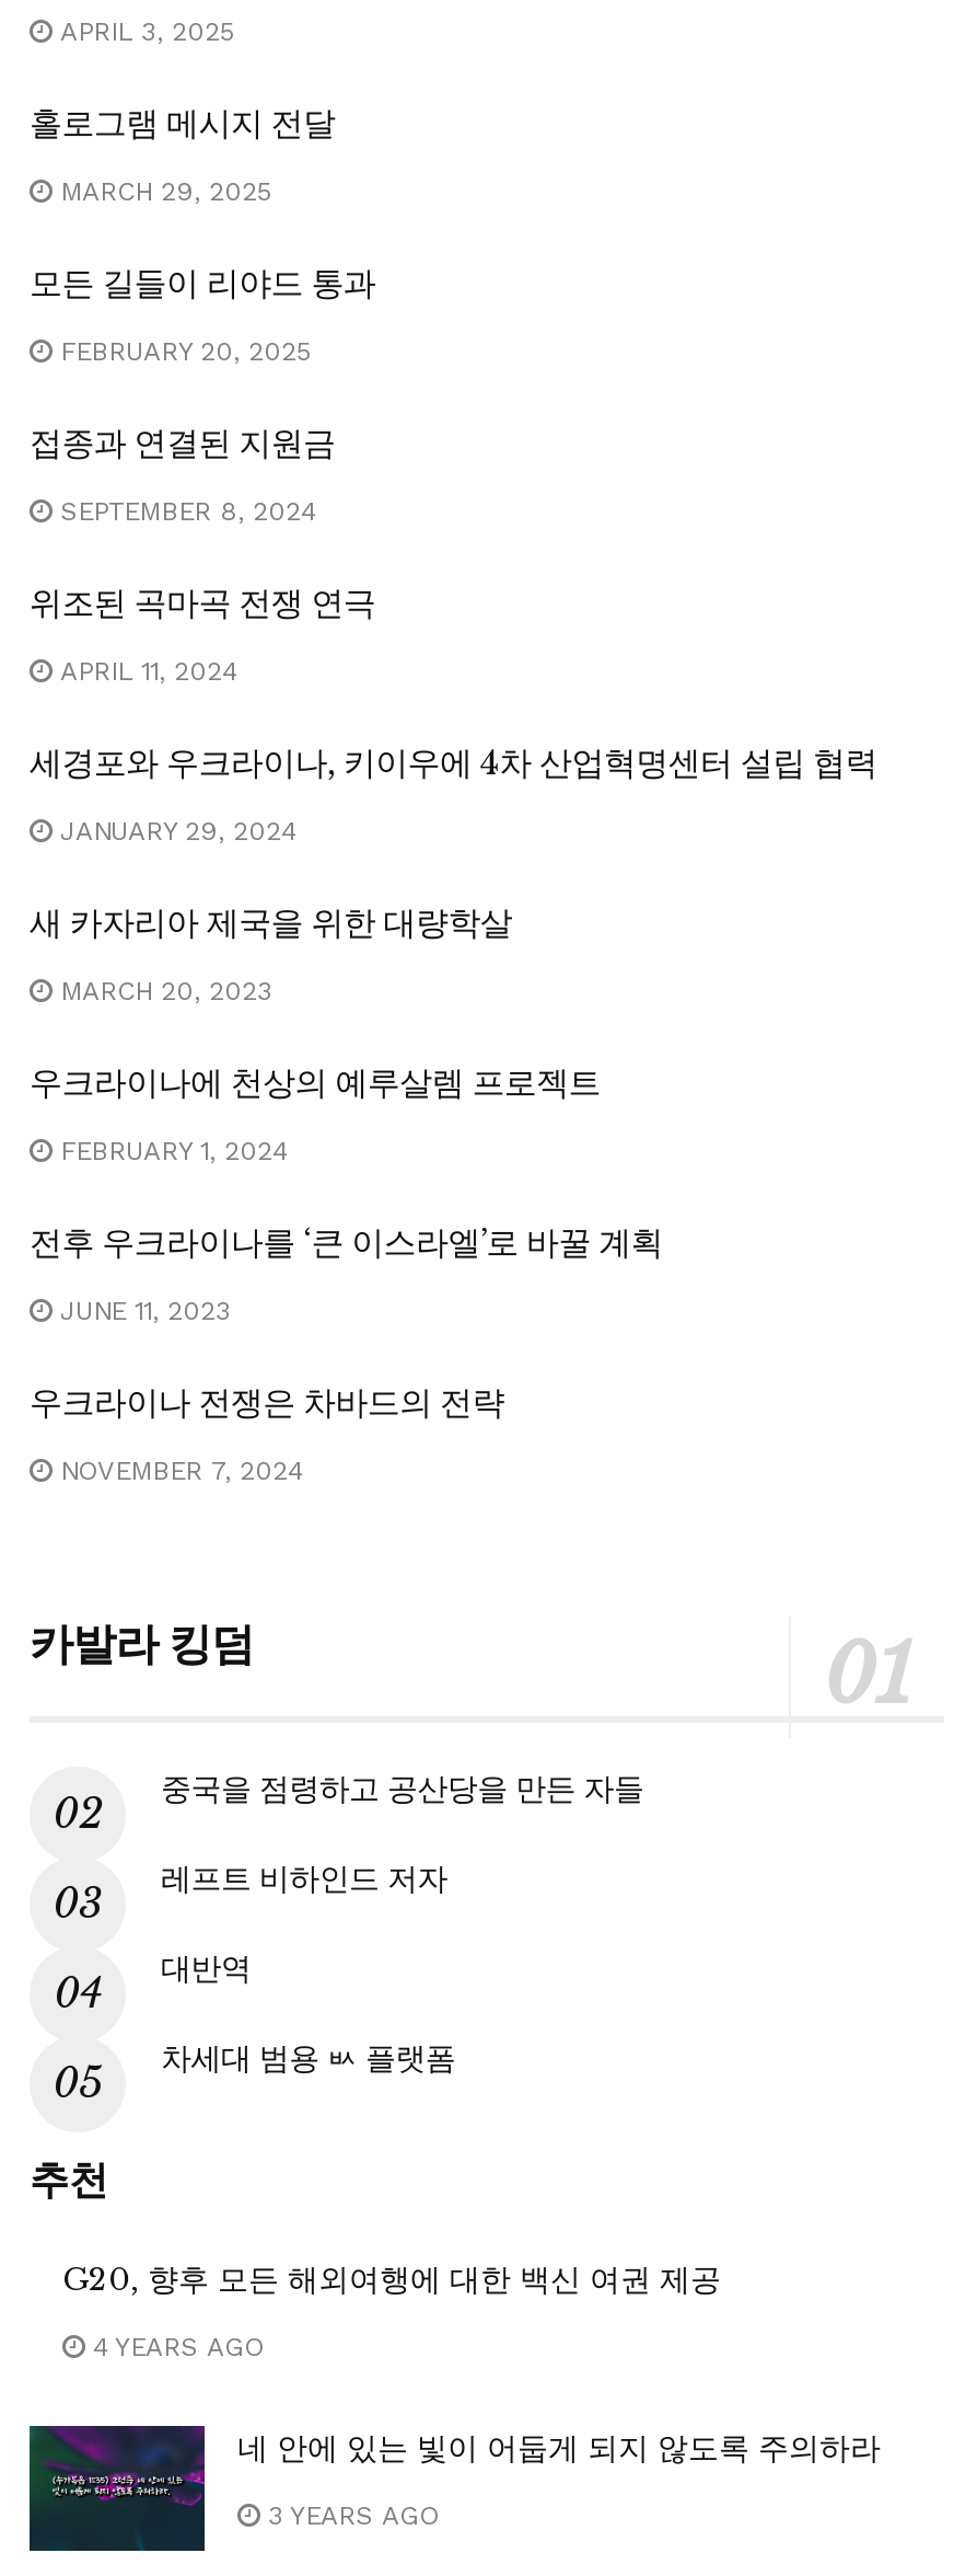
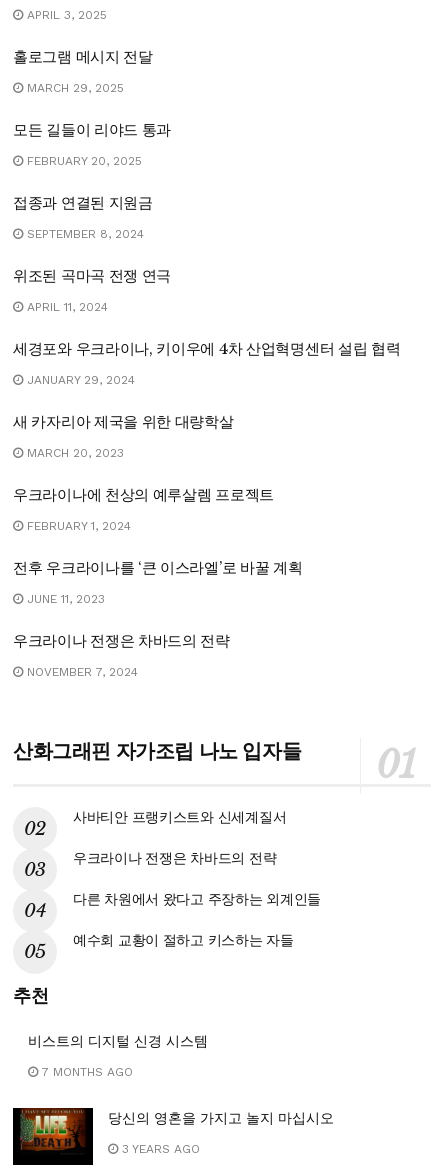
- 카발라 킹덤
+ 산화그래핀 자가조립 나노 입자들

- 중국을 점령하고 공산당을 만든 자들
+ 사바티안 프랭키스트와 신세계질서

- 레프트 비하인드 저자
+ 우크라이나 전쟁은 차바드의 전략

- 대반역
+ 다른 차원에서 왔다고 주장하는 외계인들

- 차세대 범용 ㅄ 플랫폼
+ 예수회 교황이 절하고 키스하는 자들

- G20, 향후 모든 해외여행에 대한 백신 여권 제공
+ 비스트의 디지털 신경 시스템

- 4 YEARS AGO
+ 7 MONTHS AGO

- [image]
- 네 안에 있는 빛이 어둡게 되지 않도록 주의하라
+ [image]
+ 당신의 영혼을 가지고 놀지 마십시오
